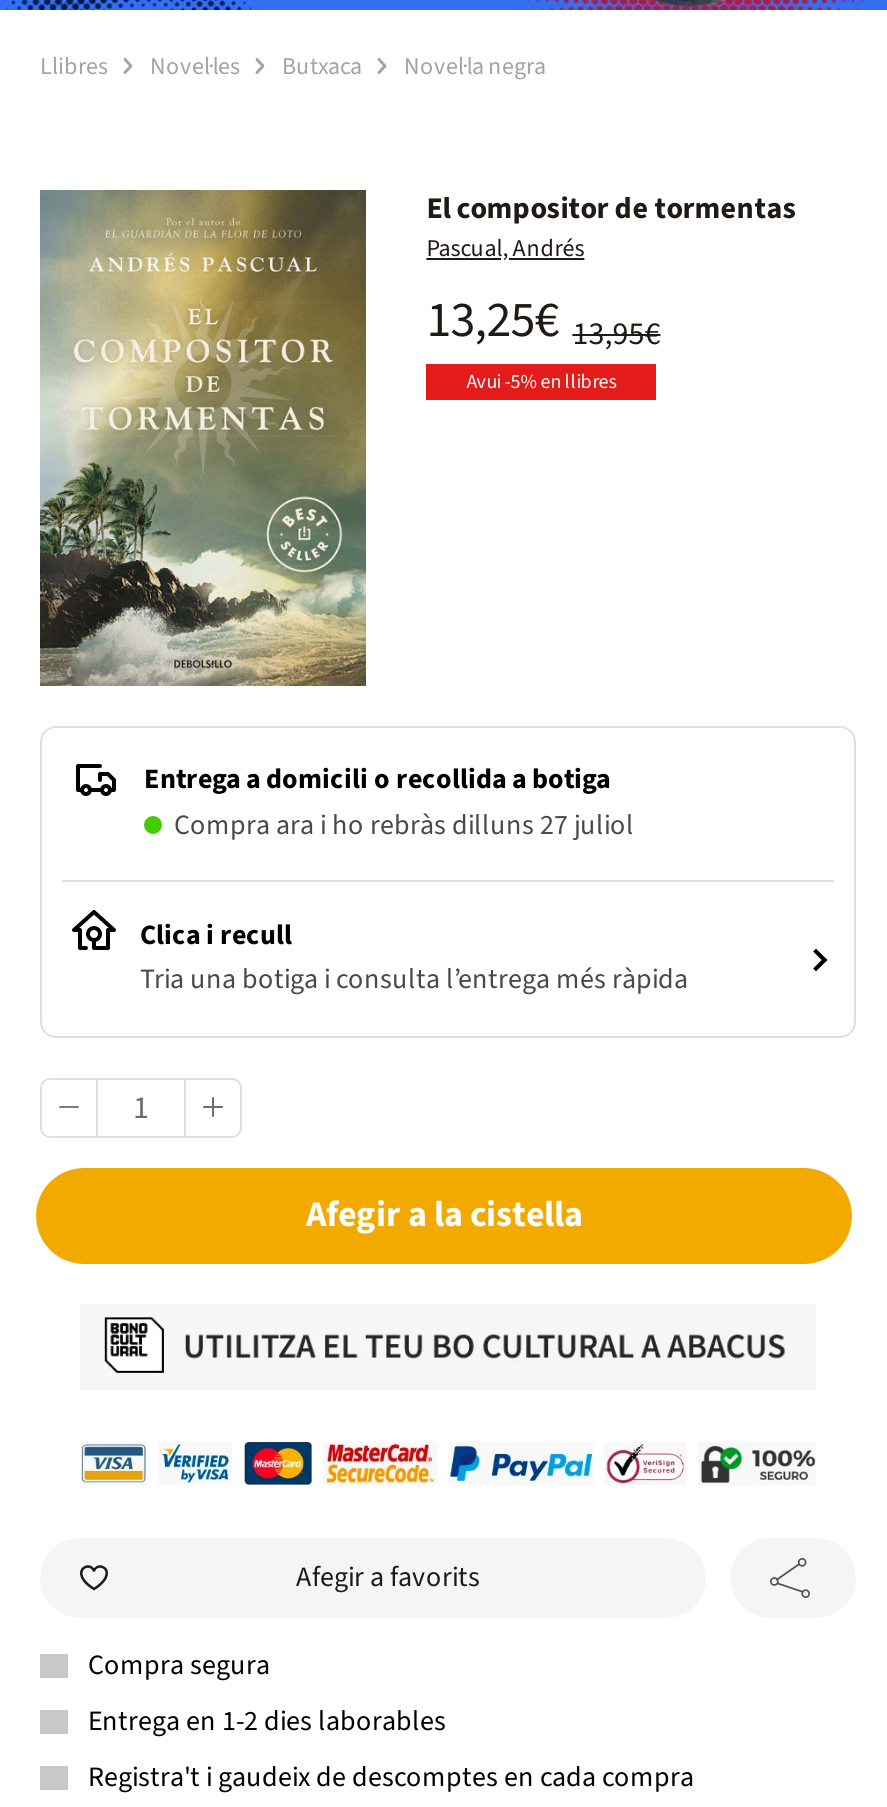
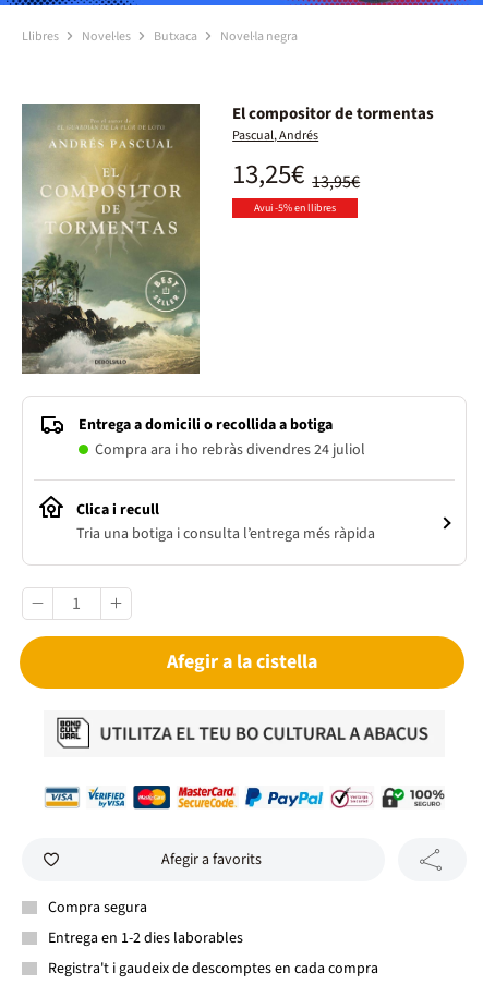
- Compra ara i ho rebràs dilluns 27 juliol
+ Compra ara i ho rebràs divendres 24 juliol
